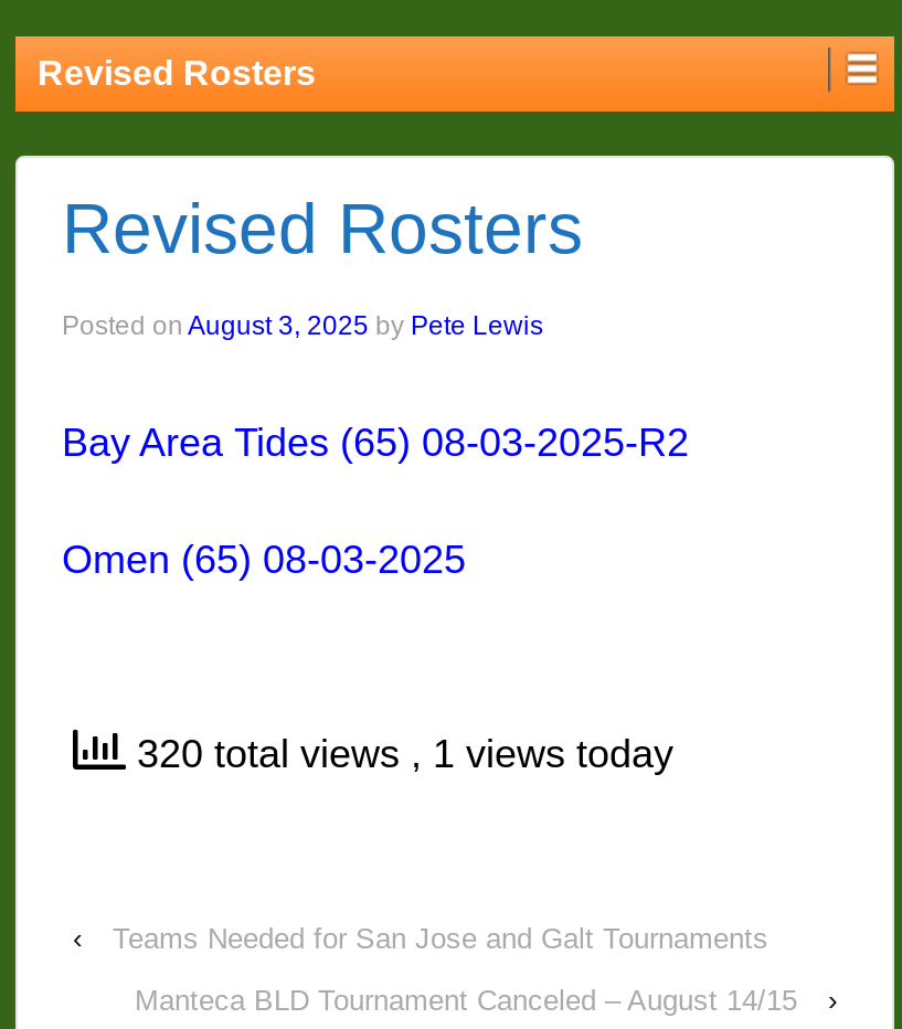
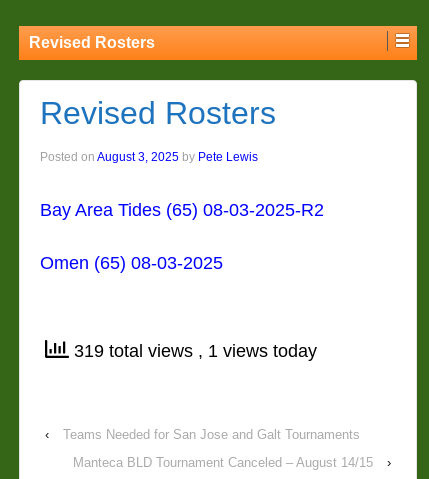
- 320 total views, 1 views today
+ 319 total views, 1 views today
